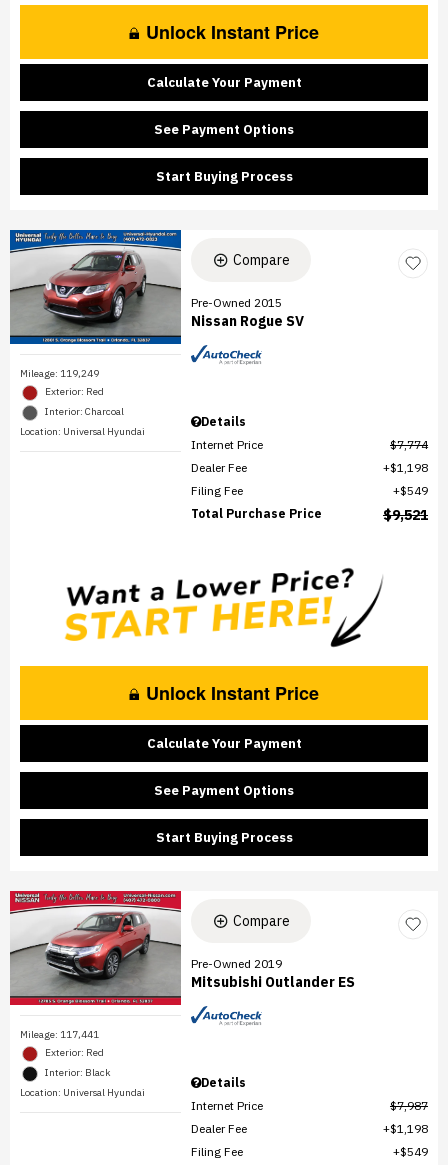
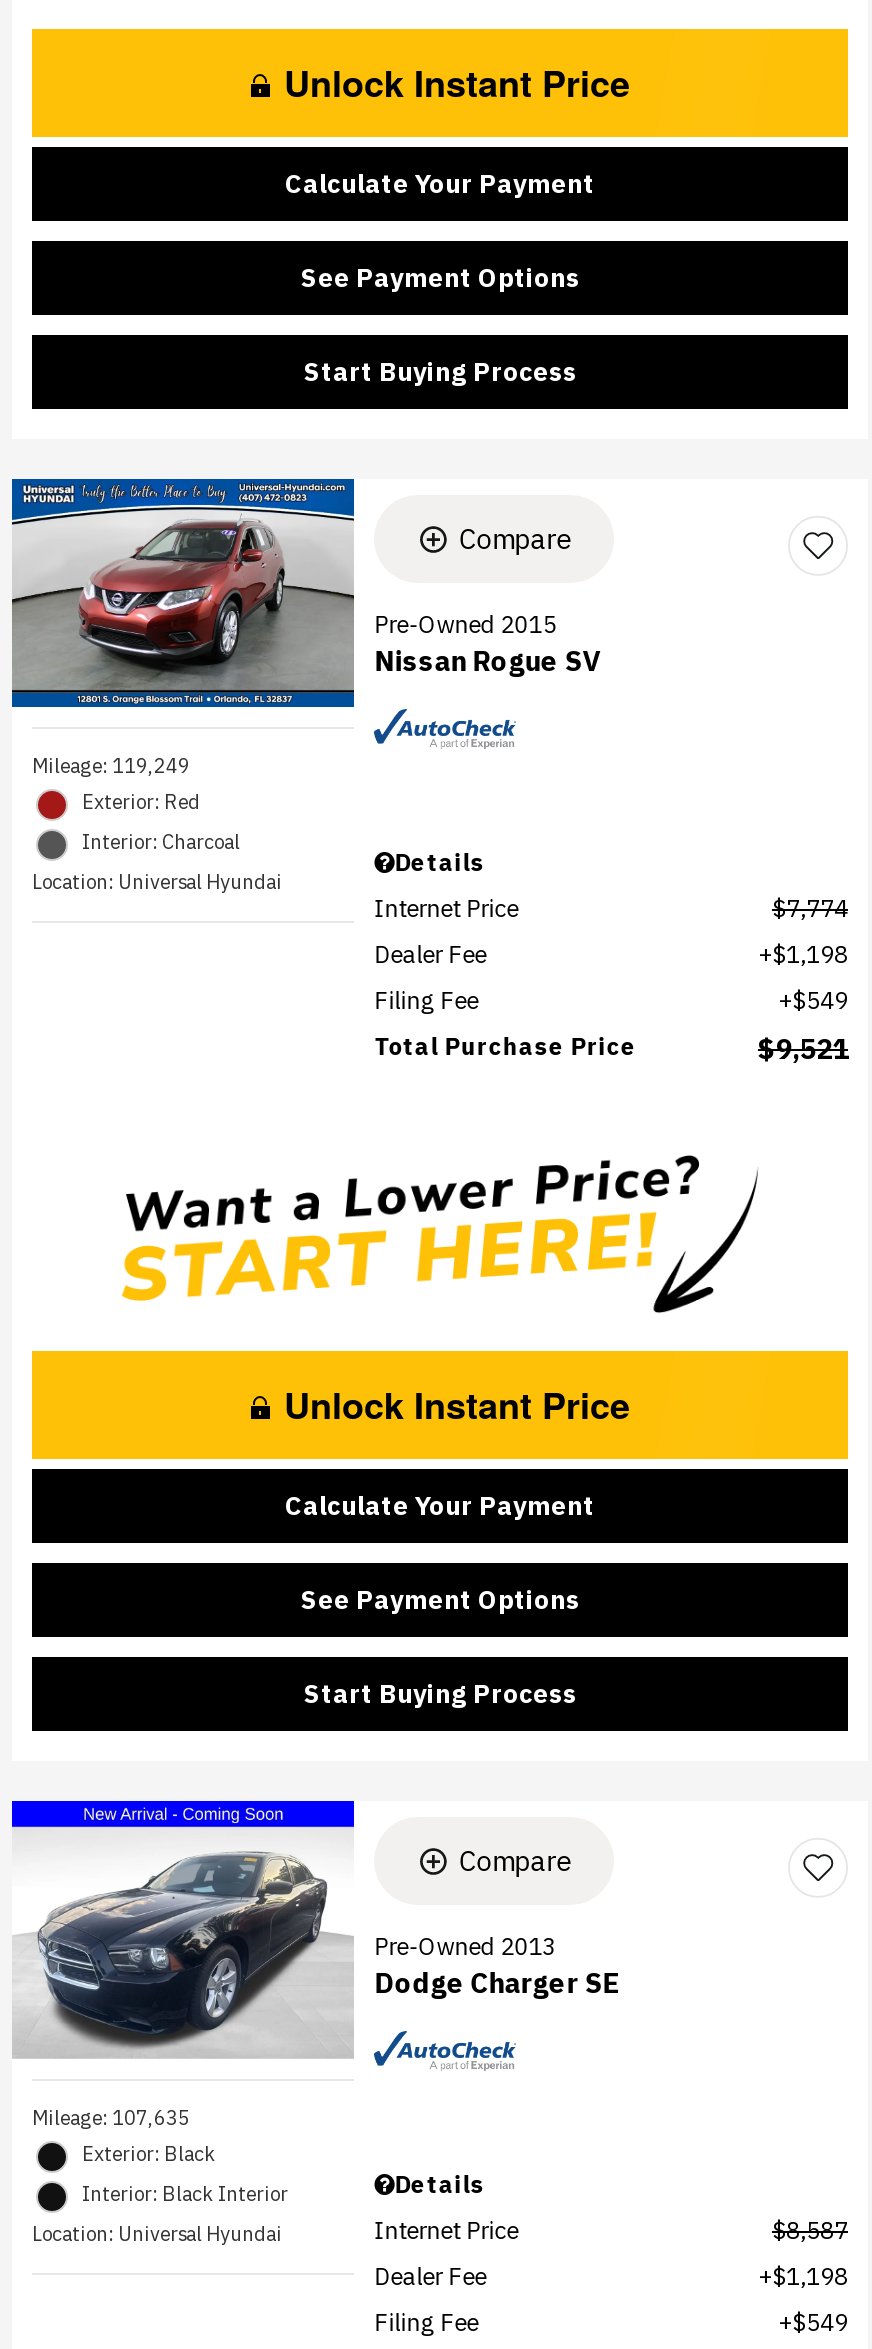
- [image]
- Pre-Owned 2019
- Mitsubishi Outlander ES
+ [image]
+ Pre-Owned 2013
+ Dodge Charger SE

- Mileage: 117,441
- Exterior: Red
+ Mileage: 107,635
+ Exterior: Black

- Interior: Black
+ Interior: Black Interior

- $7,987
+ $8,587
